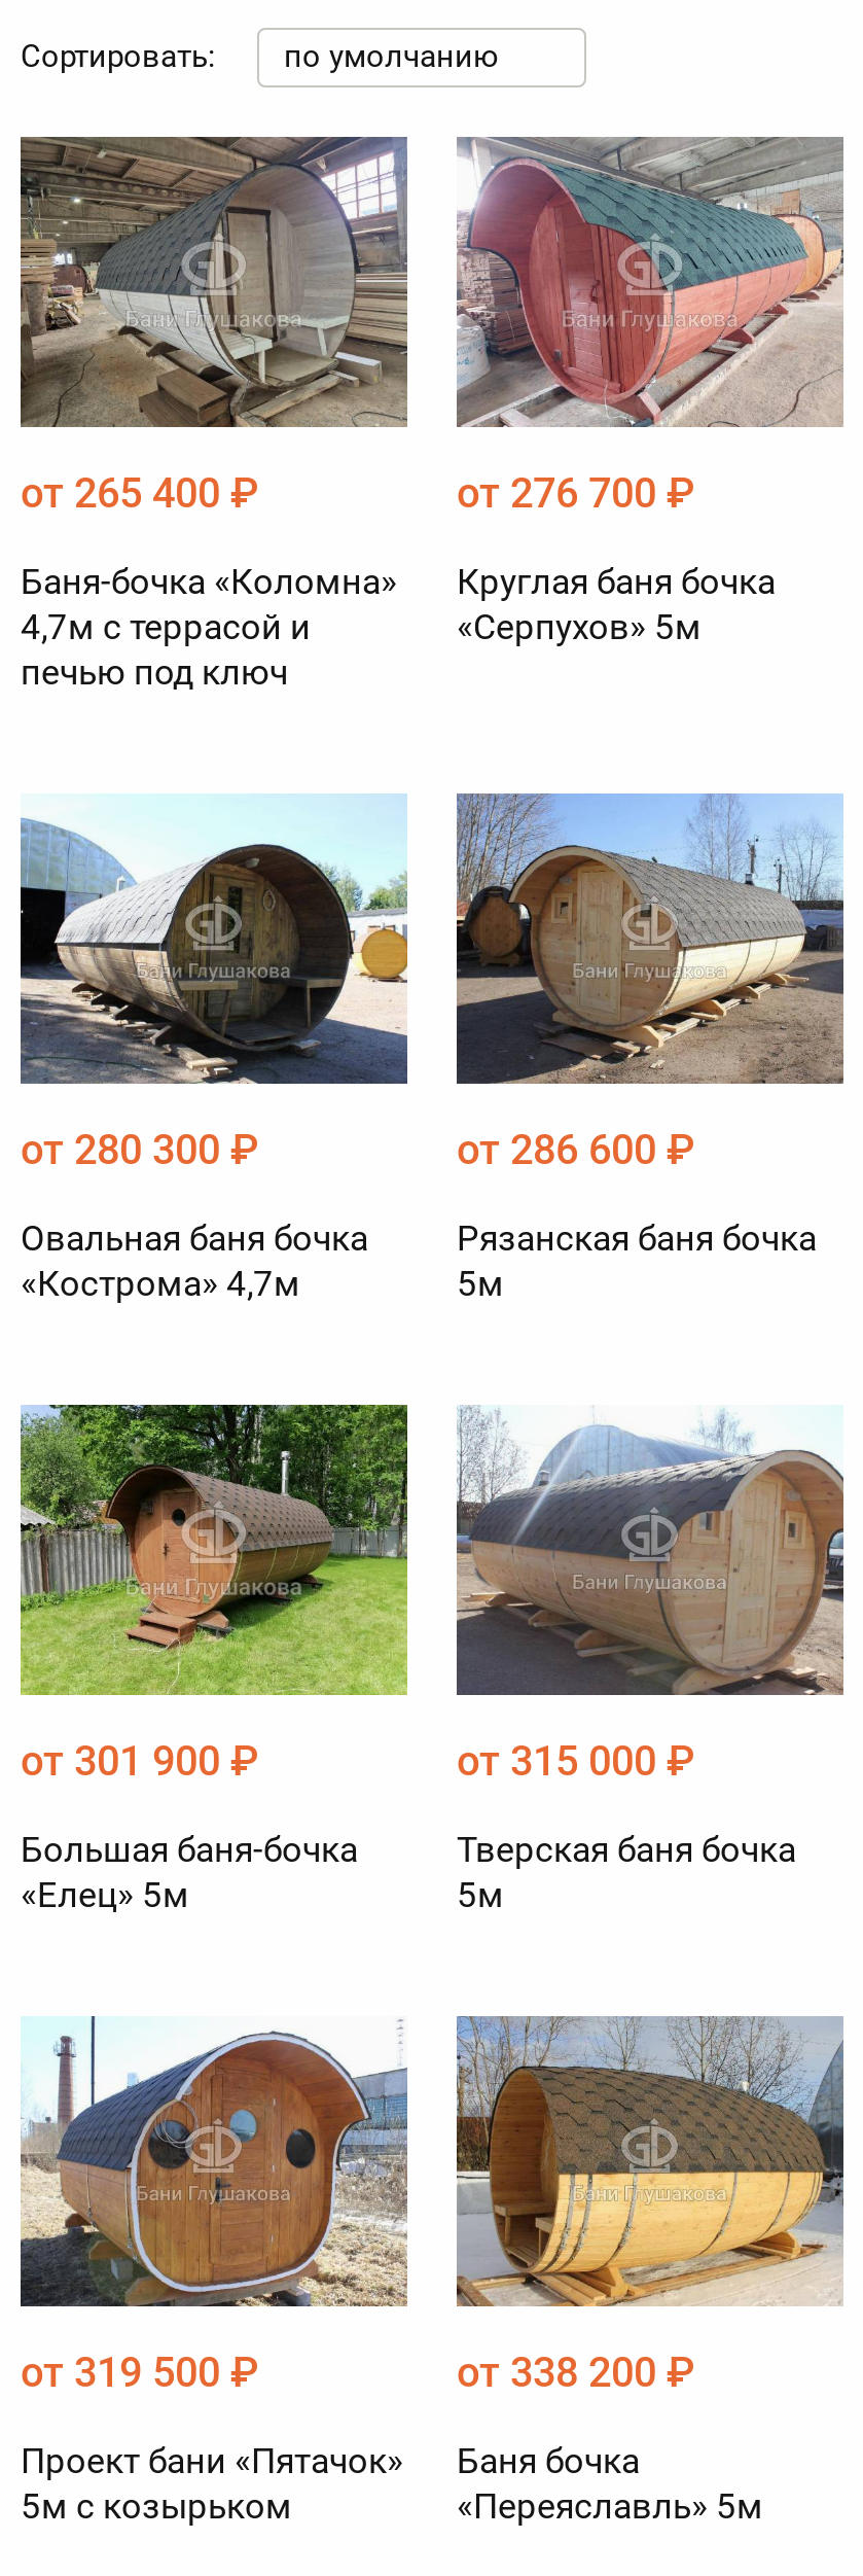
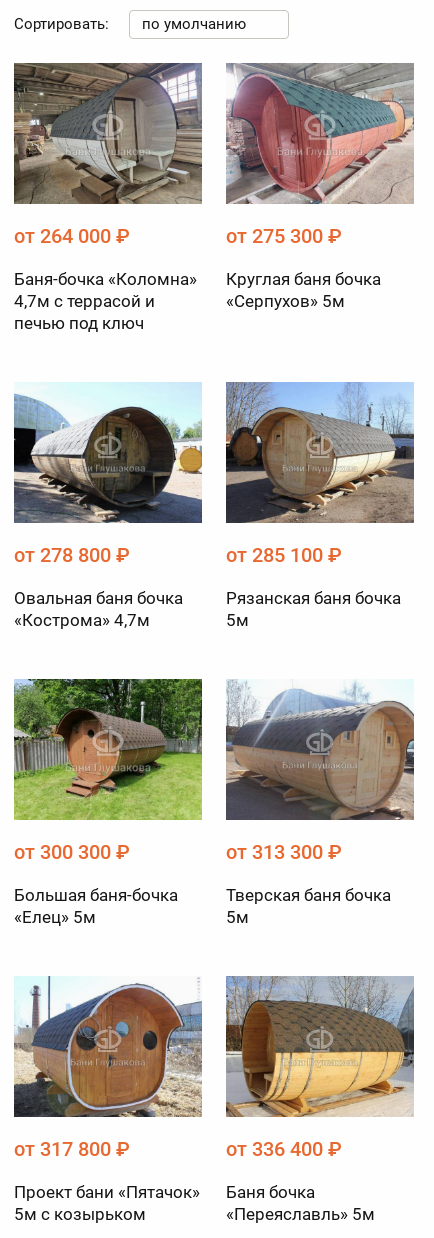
- от 265 400 ₽
+ от 264 000 ₽

- от 276 700 ₽
+ от 275 300 ₽

- от 280 300 ₽
+ от 278 800 ₽

- от 286 600 ₽
+ от 285 100 ₽

- от 301 900 ₽
+ от 300 300 ₽

- от 315 000 ₽
+ от 313 300 ₽

- от 319 500 ₽
+ от 317 800 ₽

- от 338 200 ₽
+ от 336 400 ₽
